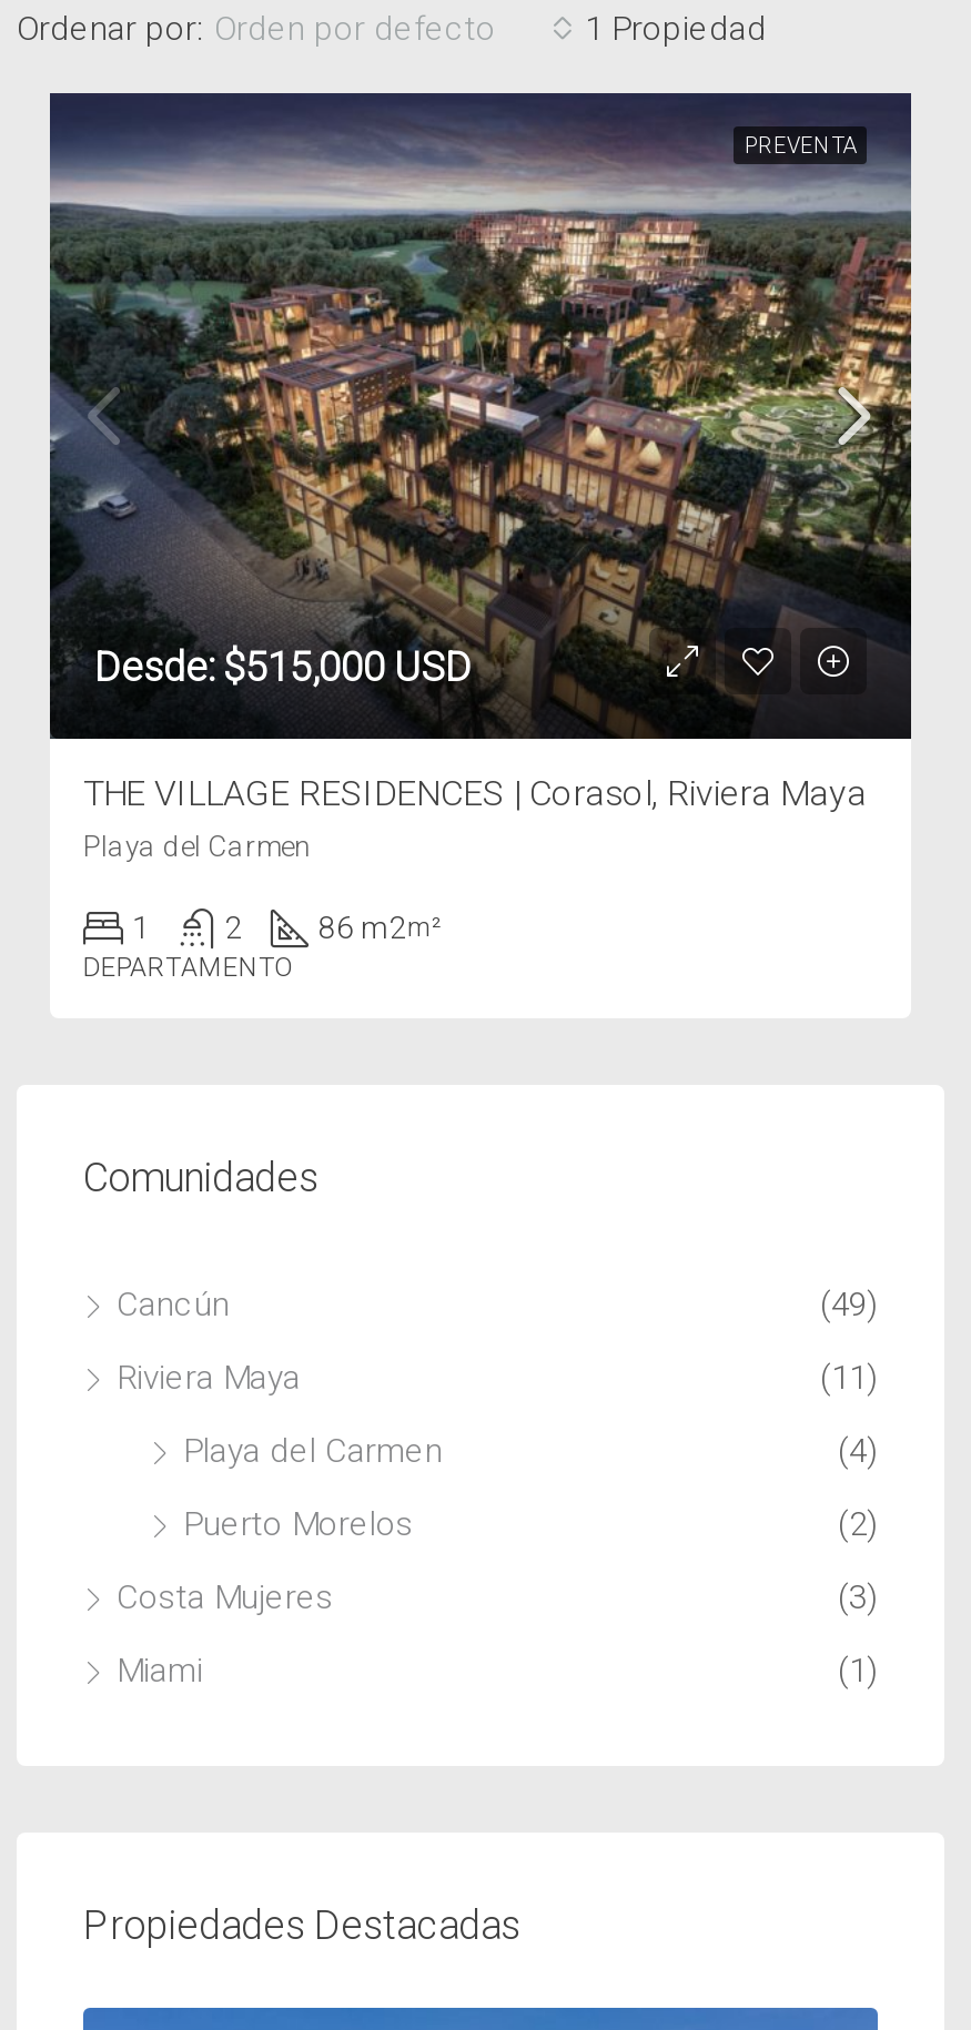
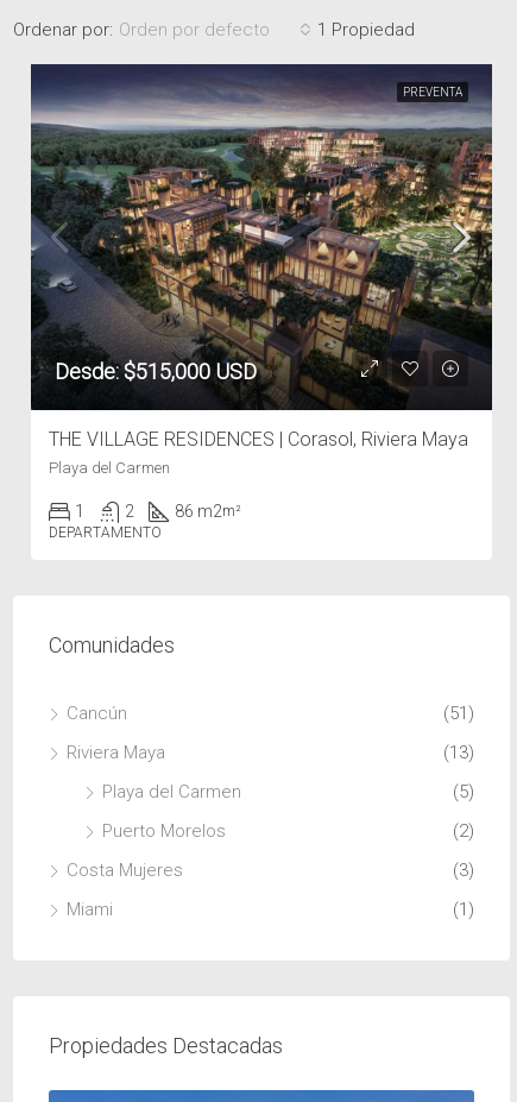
- (49)
+ (51)

- (11)
+ (13)

- (4)
+ (5)
